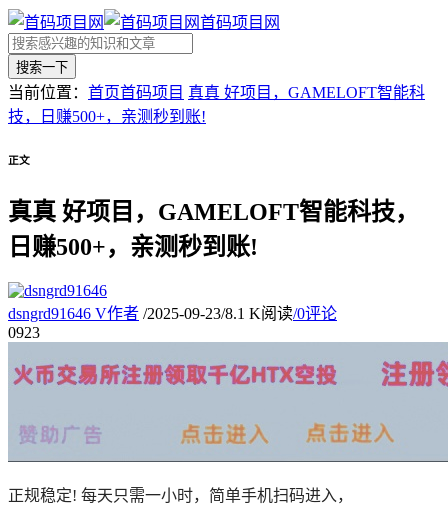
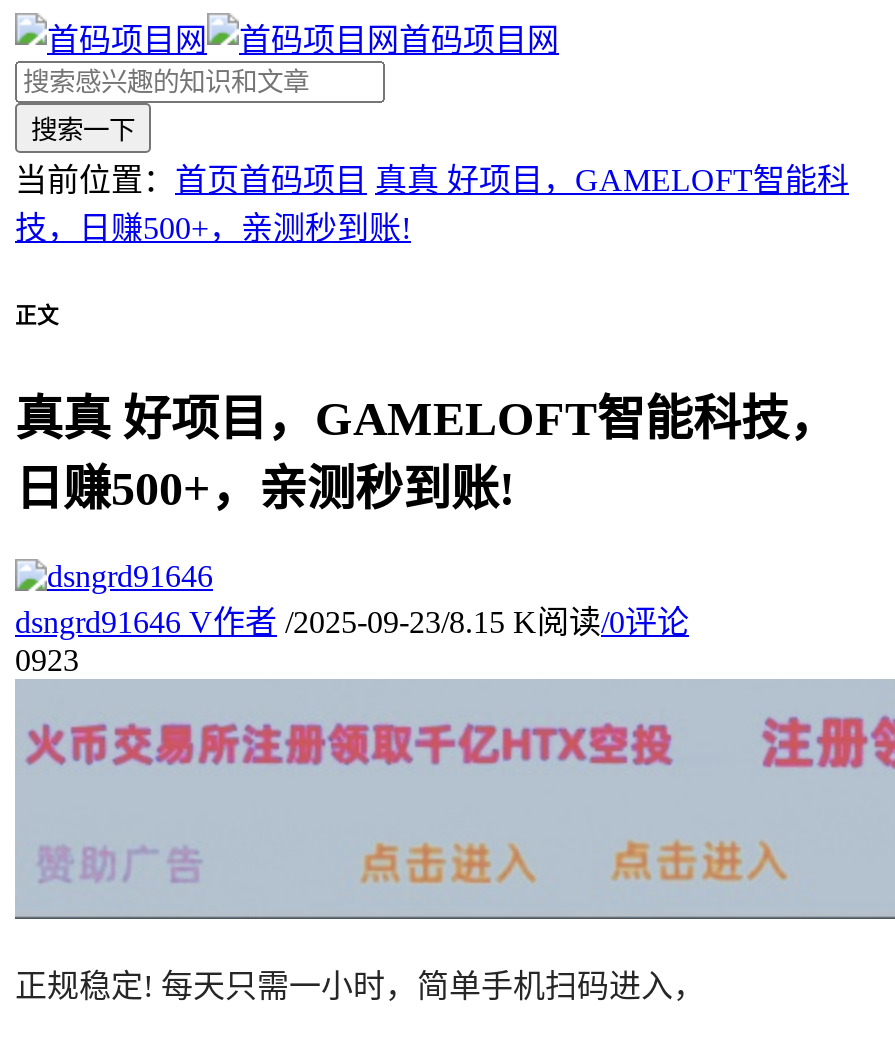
- dsngrd91646 V作者 / 2025-09-23/8.1 K阅读/0评论
+ dsngrd91646 V作者 / 2025-09-23/8.15 K阅读/0评论
